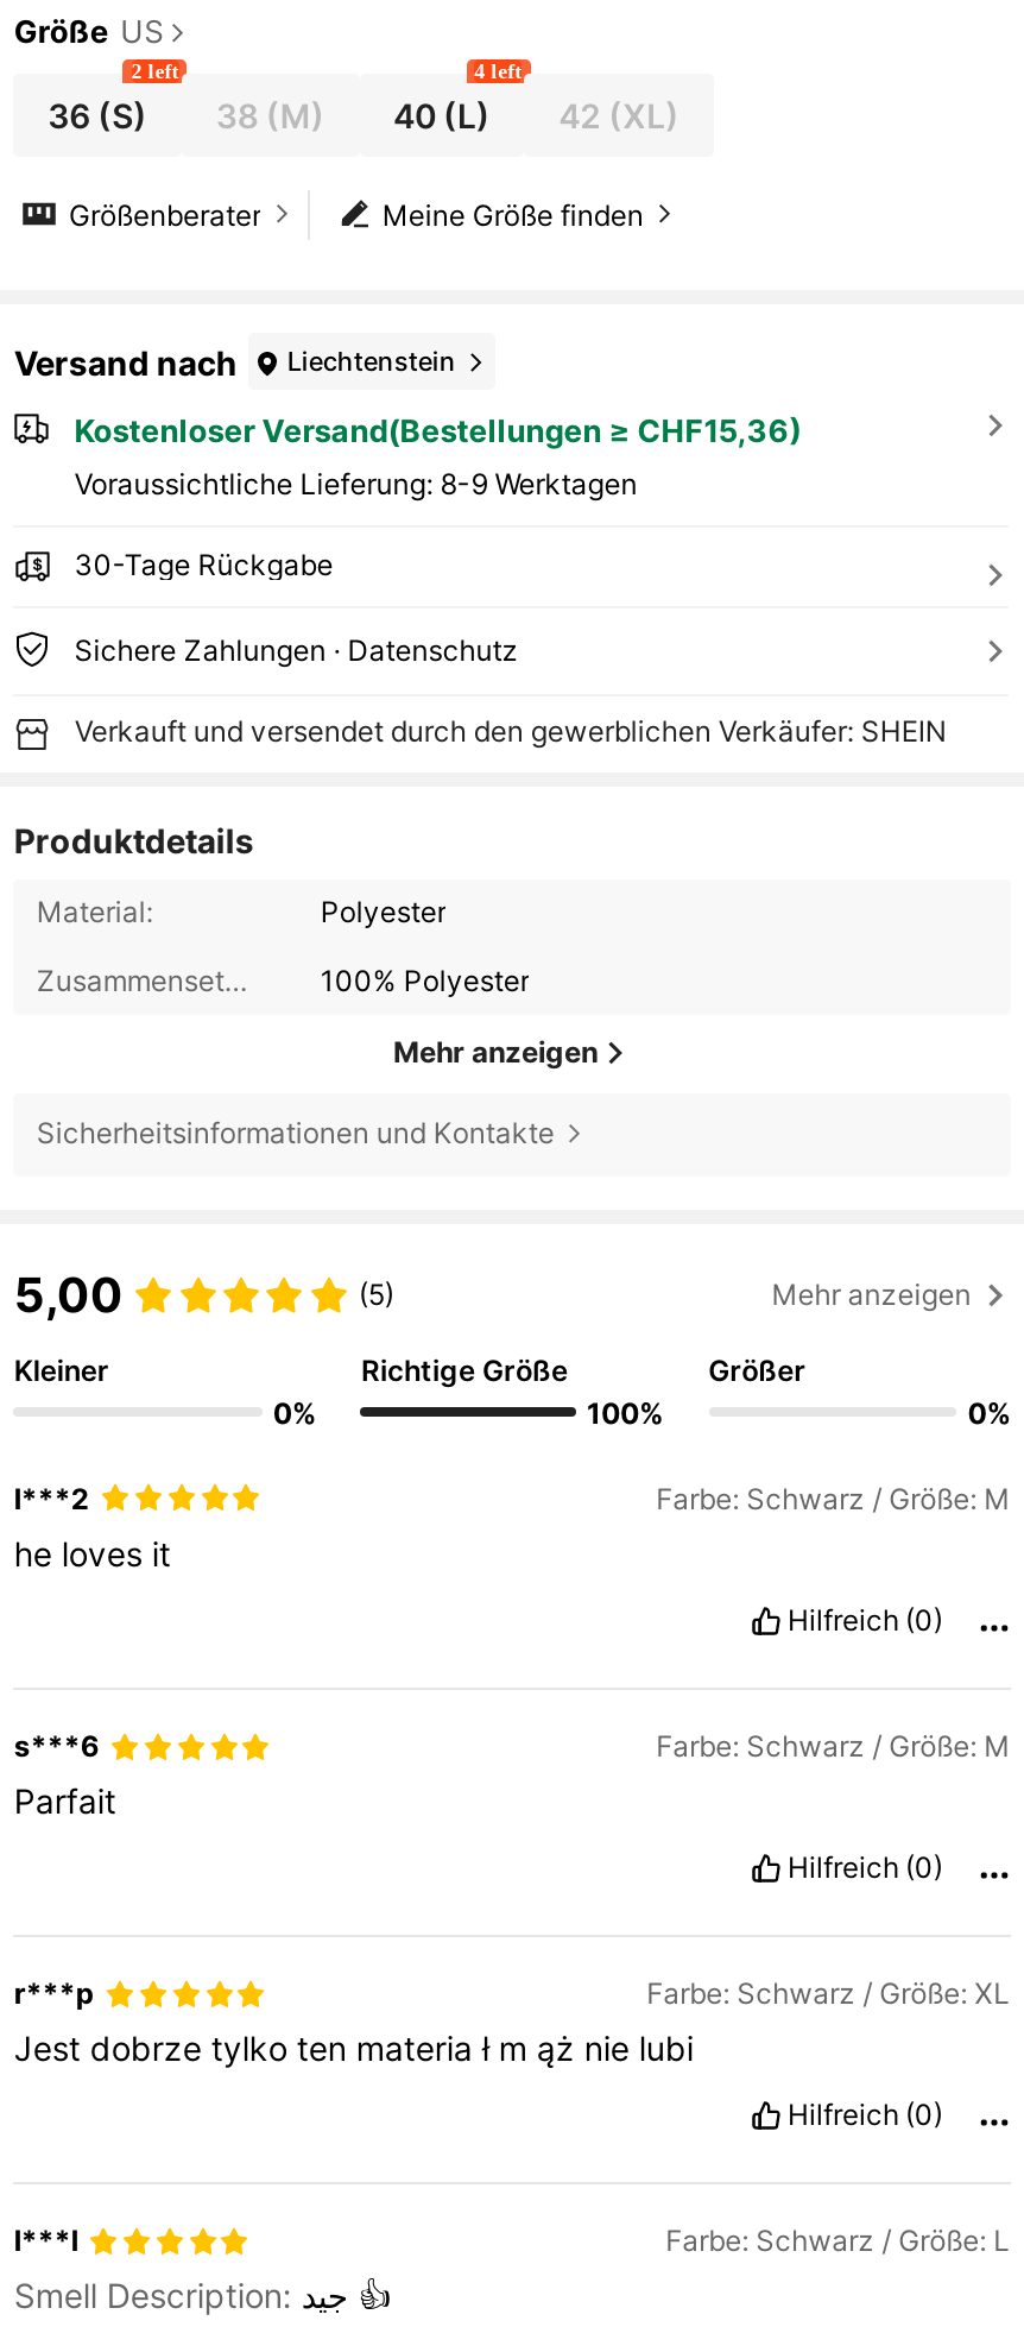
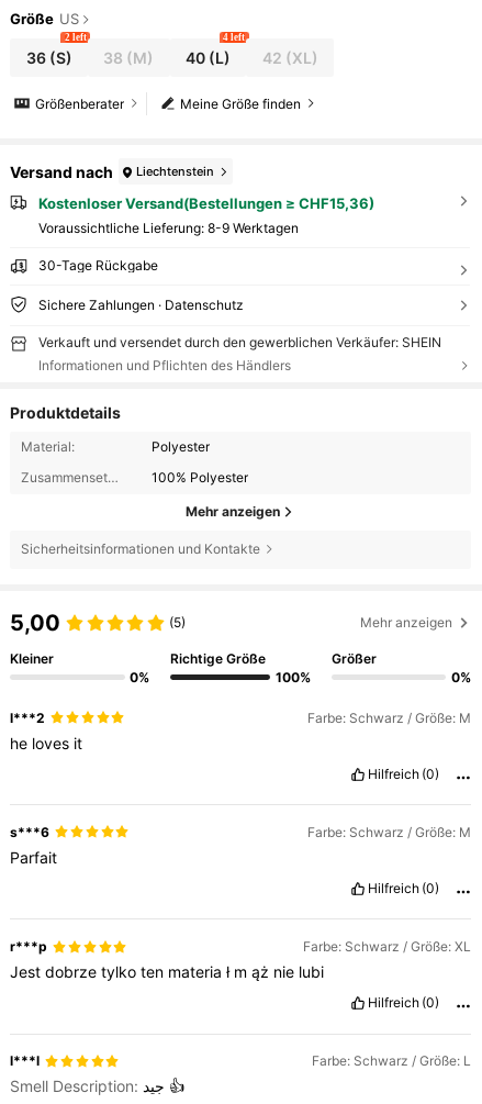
+ Informationen und Pflichten des Händlers
